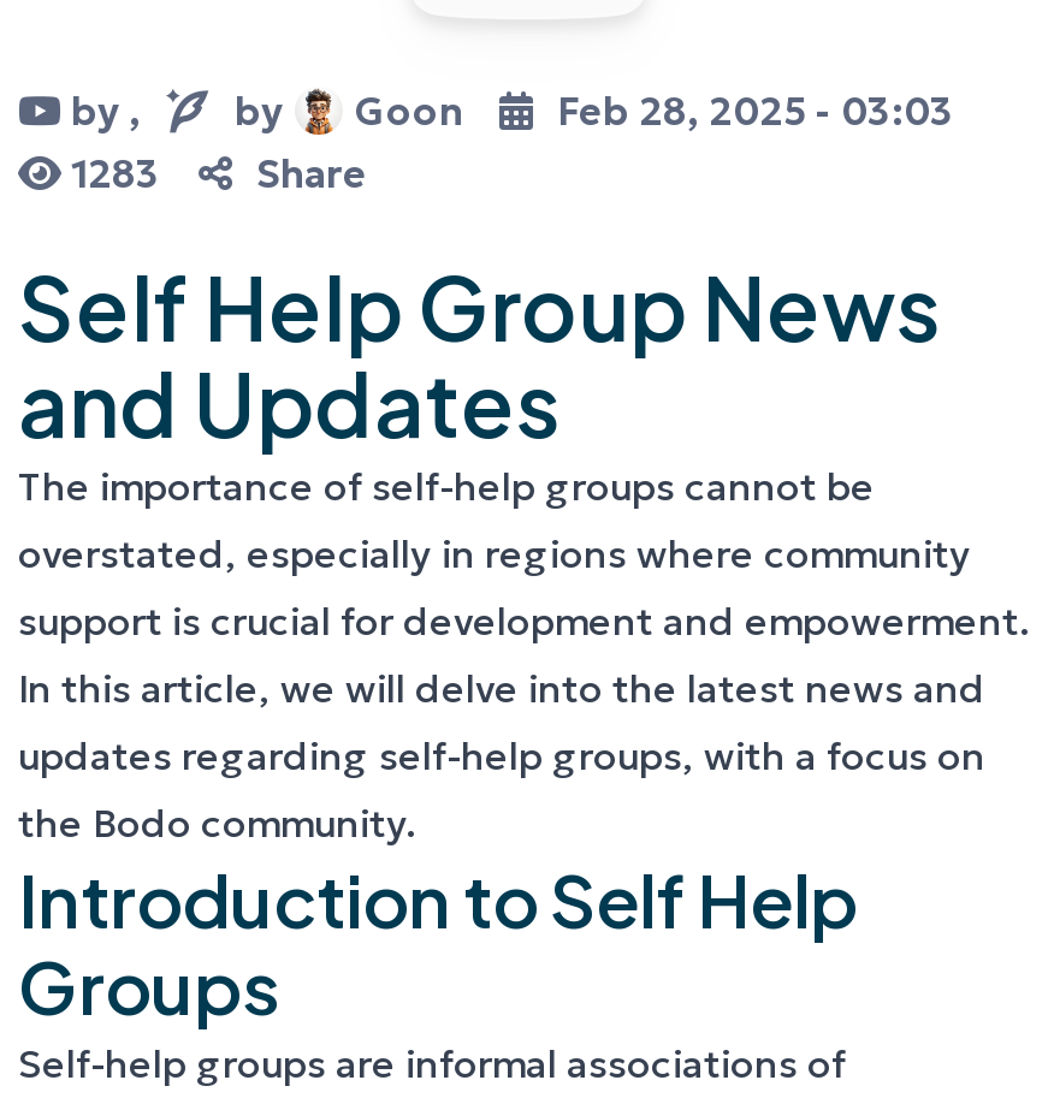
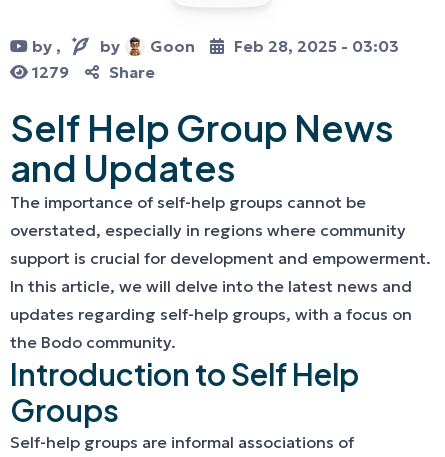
- 1283 Share
+ 1279 Share
